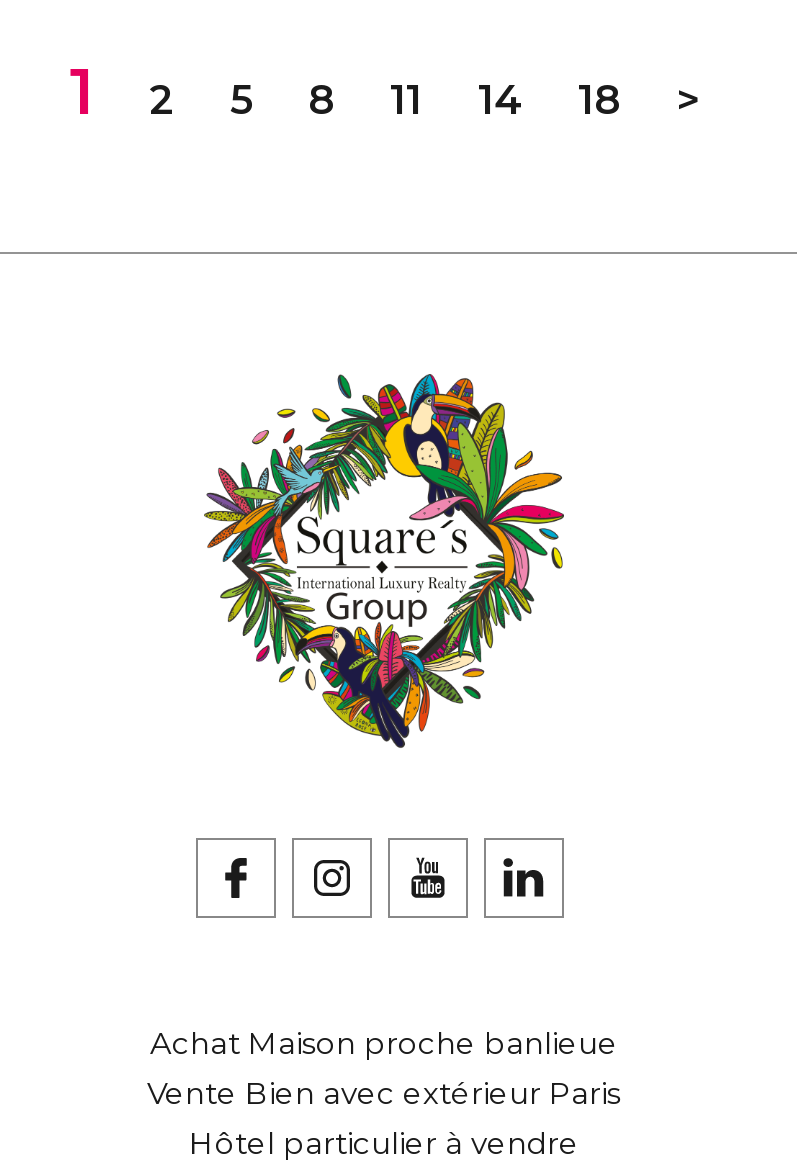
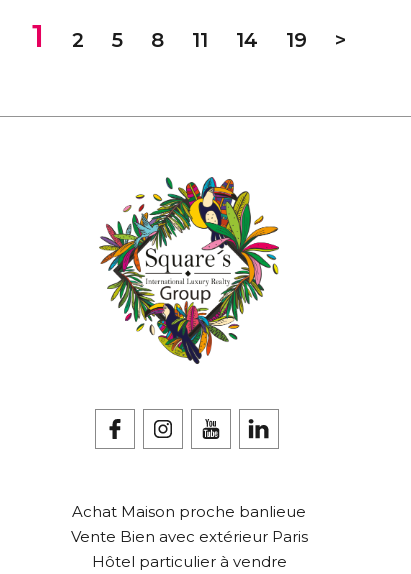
- 18
+ 19
